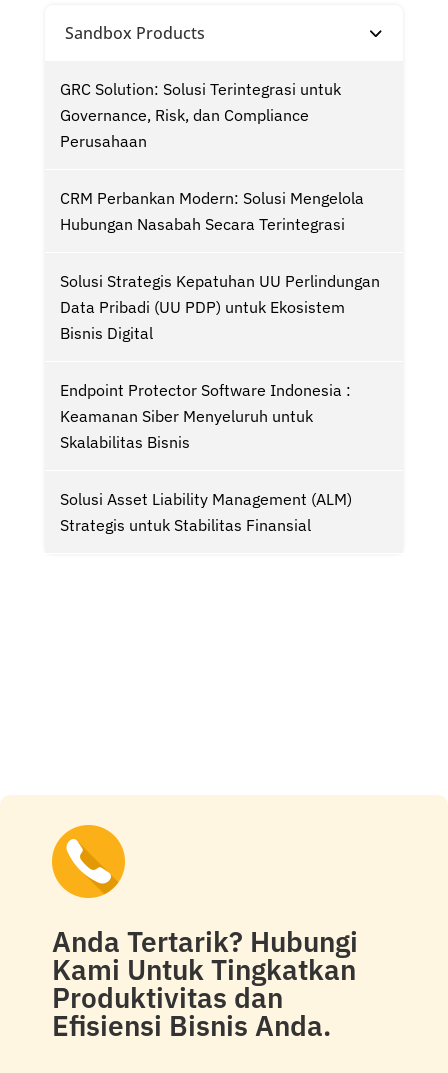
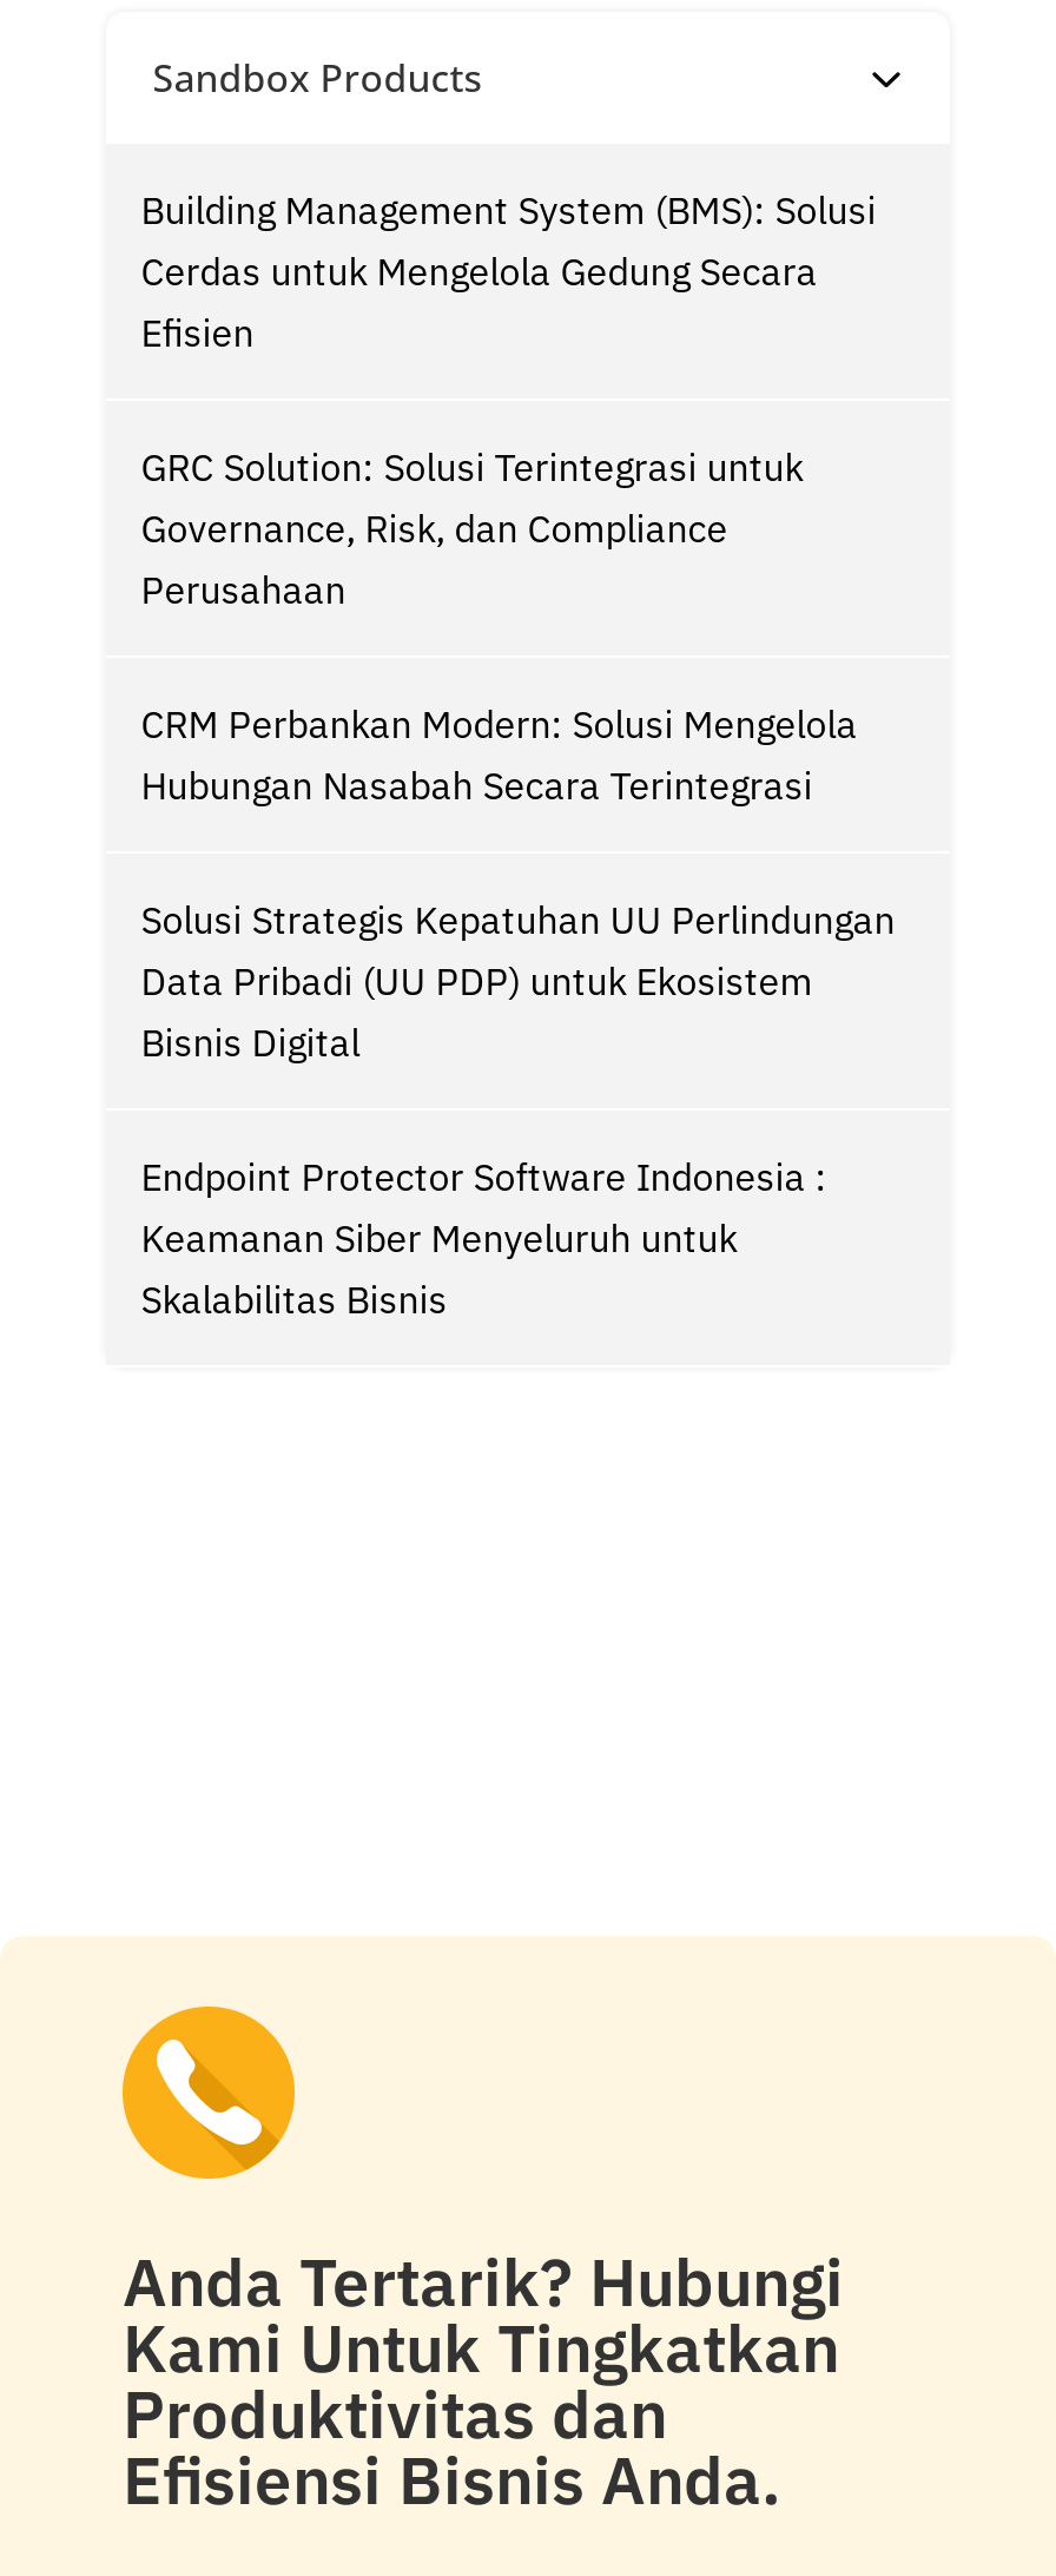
+ Building Management System (BMS): Solusi
+ Cerdas untuk Mengelola Gedung Secara
+ Efisien

moved down: GRC Solution: Solusi Terintegrasi untuk | Governance, Risk, dan Compliance | Perusahaan | ... | Keamanan Siber Menyeluruh untuk | Skalabilitas Bisnis

- Solusi Asset Liability Management (ALM)
- Strategis untuk Stabilitas Finansial
